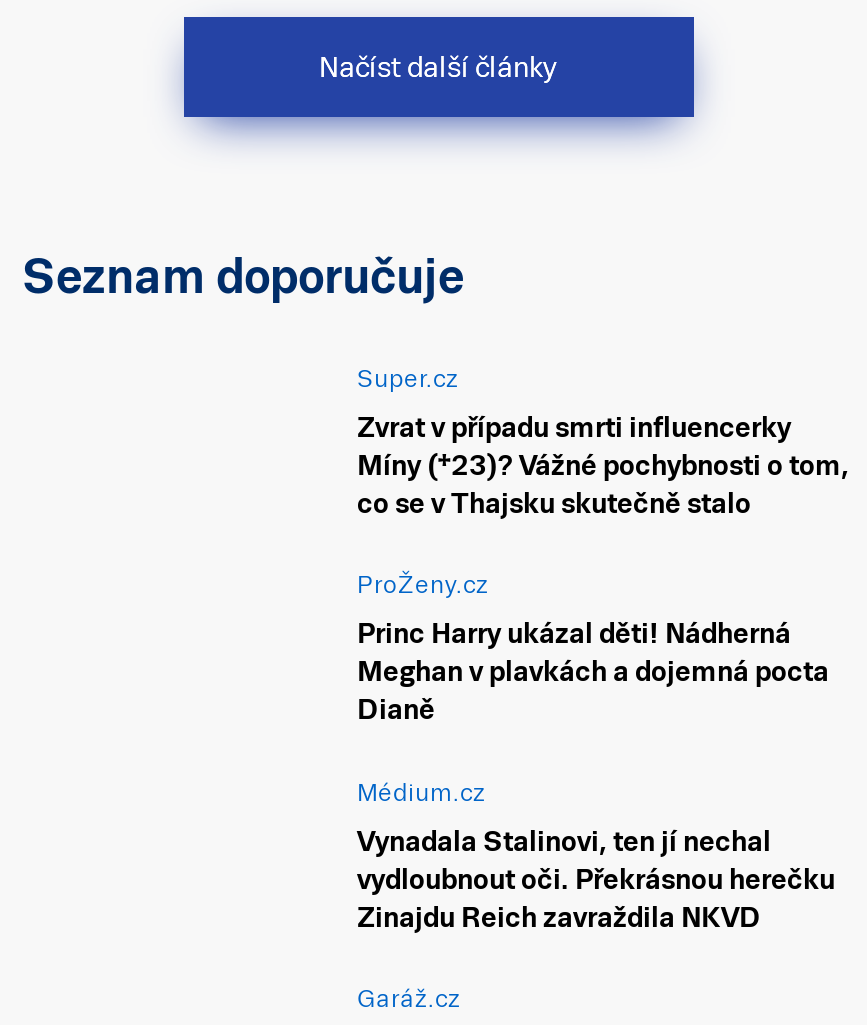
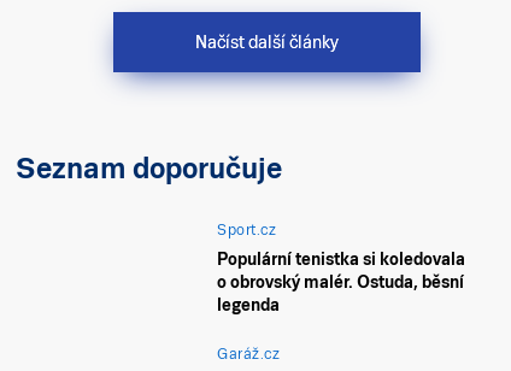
- Super.cz
- Zvrat v případu smrti influencerky
- Míny (†23)? Vážné pochybnosti o tom,
- co se v Thajsku skutečně stalo
- ProŽeny.cz
- Princ Harry ukázal děti! Nádherná
- Meghan v plavkách a dojemná pocta
- Dianě
- Médium.cz
- Vynadala Stalinovi, ten jí nechal
- vydloubnout oči. Překrásnou herečku
- Zinajdu Reich zavraždila NKVD
+ Sport.cz
+ Populární tenistka si koledovala
+ o obrovský malér. Ostuda, běsní
+ legenda
